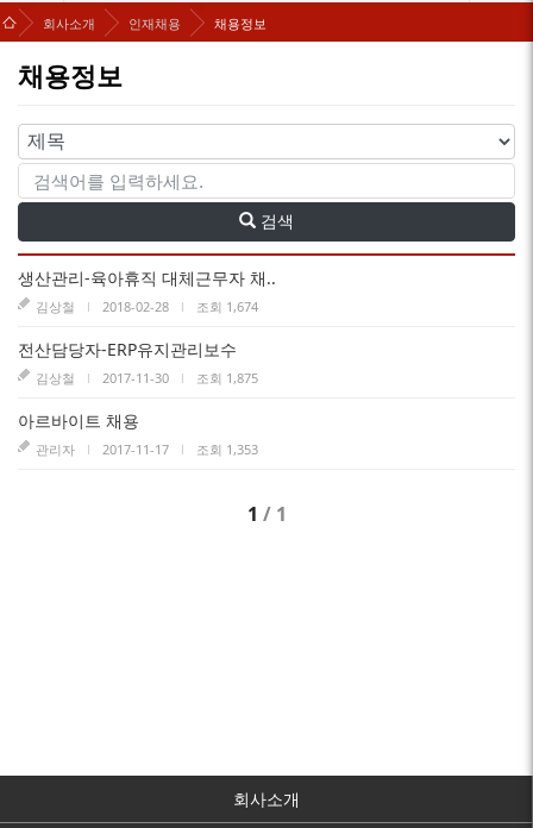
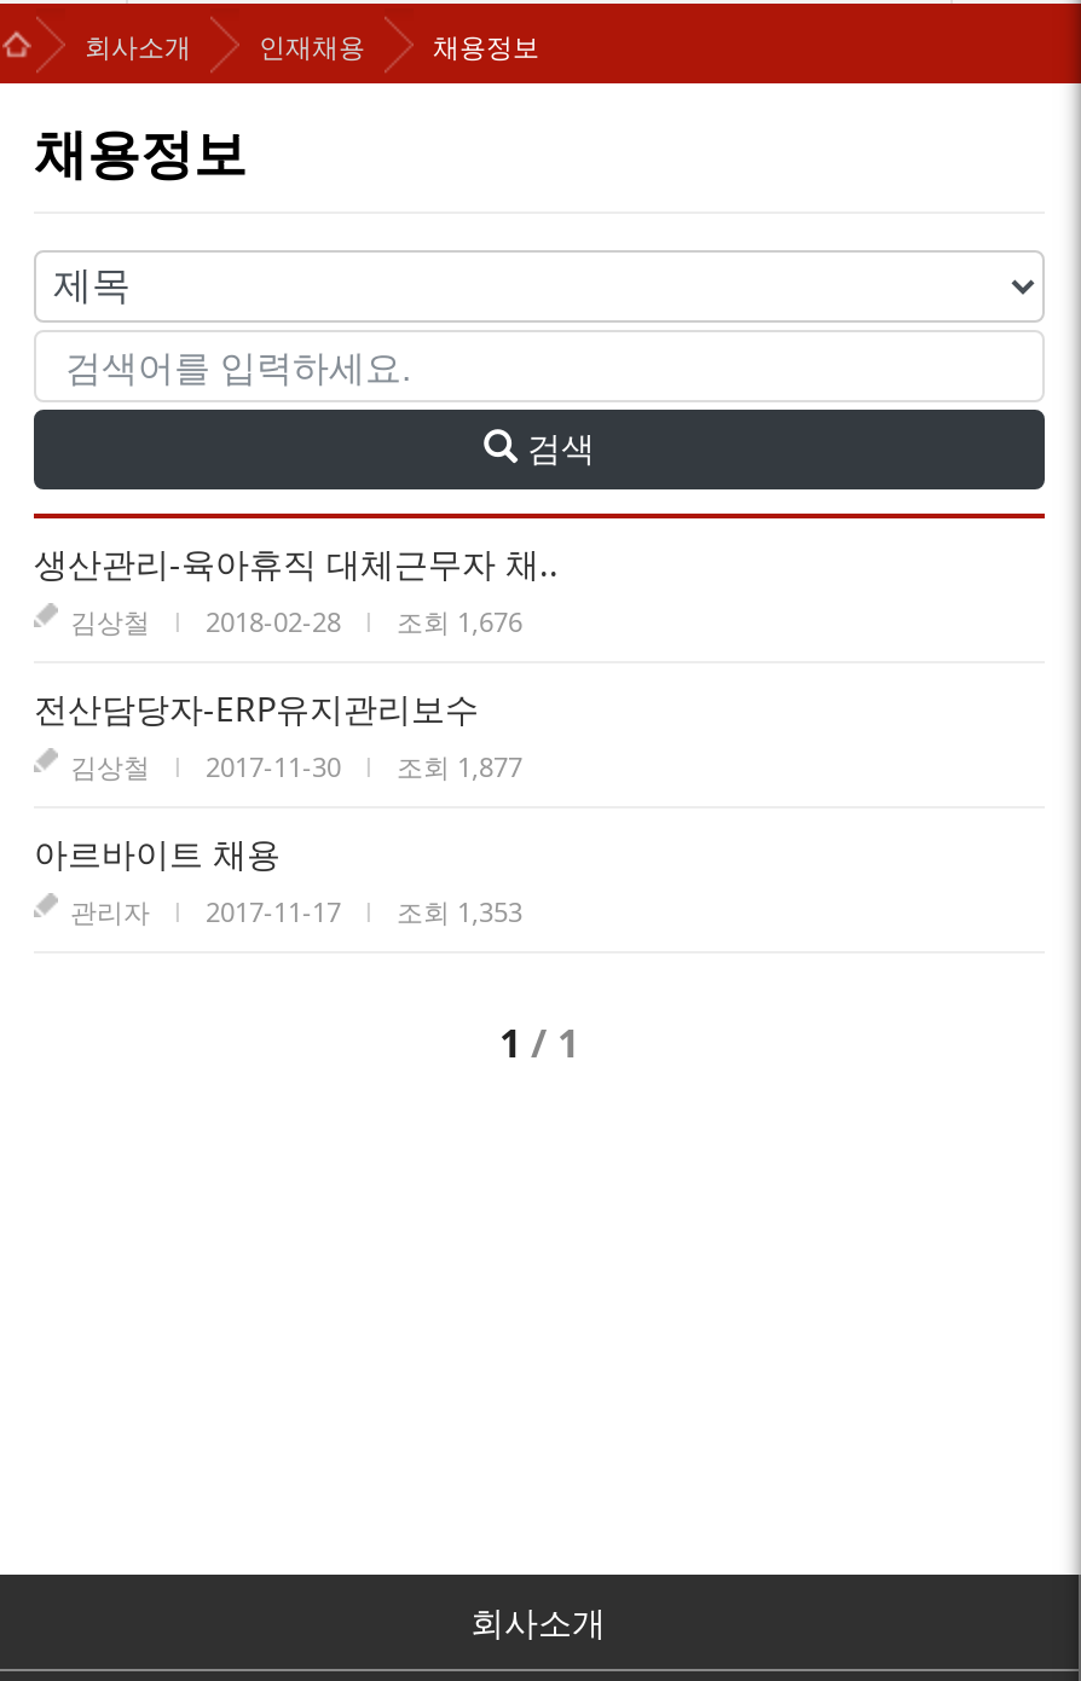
- 김상철 l 2018-02-28 l 조회 1,674
+ 김상철 l 2018-02-28 l 조회 1,676

- 김상철 l 2017-11-30 l 조회 1,875
+ 김상철 l 2017-11-30 l 조회 1,877
